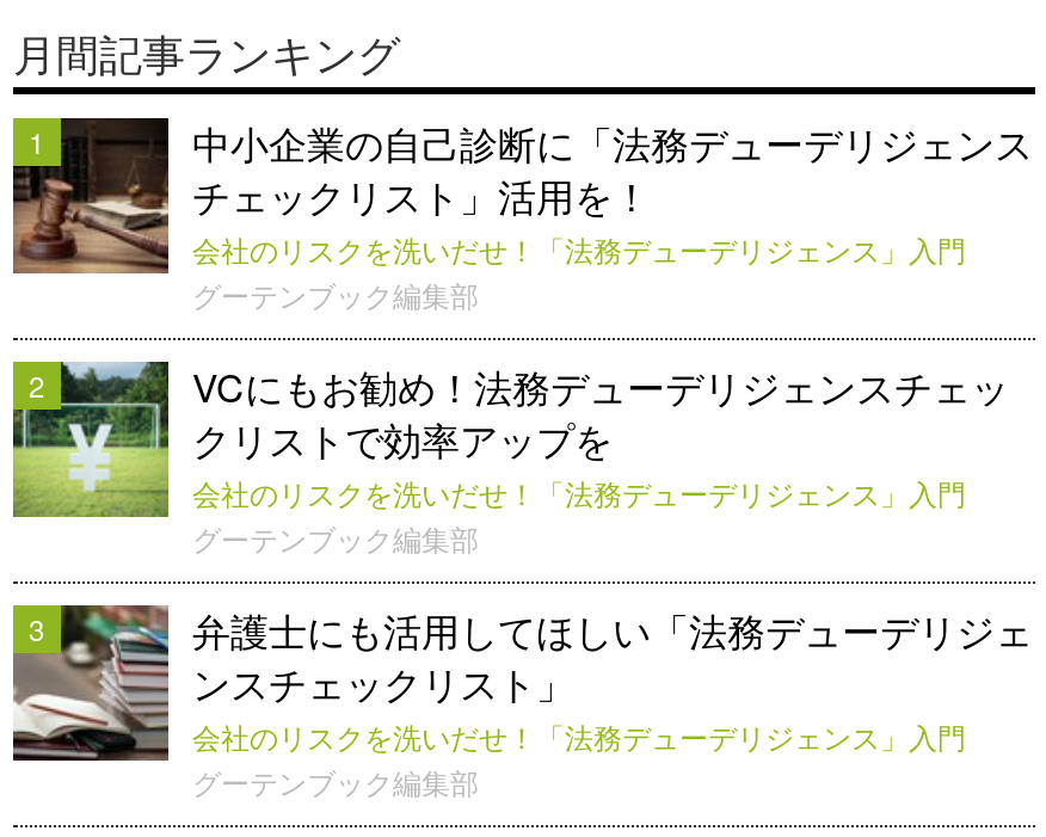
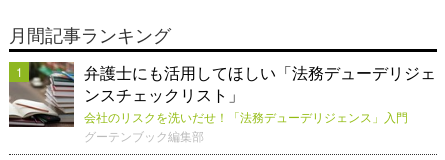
- [image]
- 中小企業の自己診断に「法務デューデリジェンス
- チェックリスト」活用を！
- 会社のリスクを洗いだせ！「法務デューデリジェンス」入門
- グーテンブック編集部
- 2
- VCにもお勧め！法務デューデリジェンスチェッ
- クリストで効率アップを
- 会社のリスクを洗いだせ！「法務デューデリジェンス」入門
- グーテンブック編集部
- 3

- [image]
